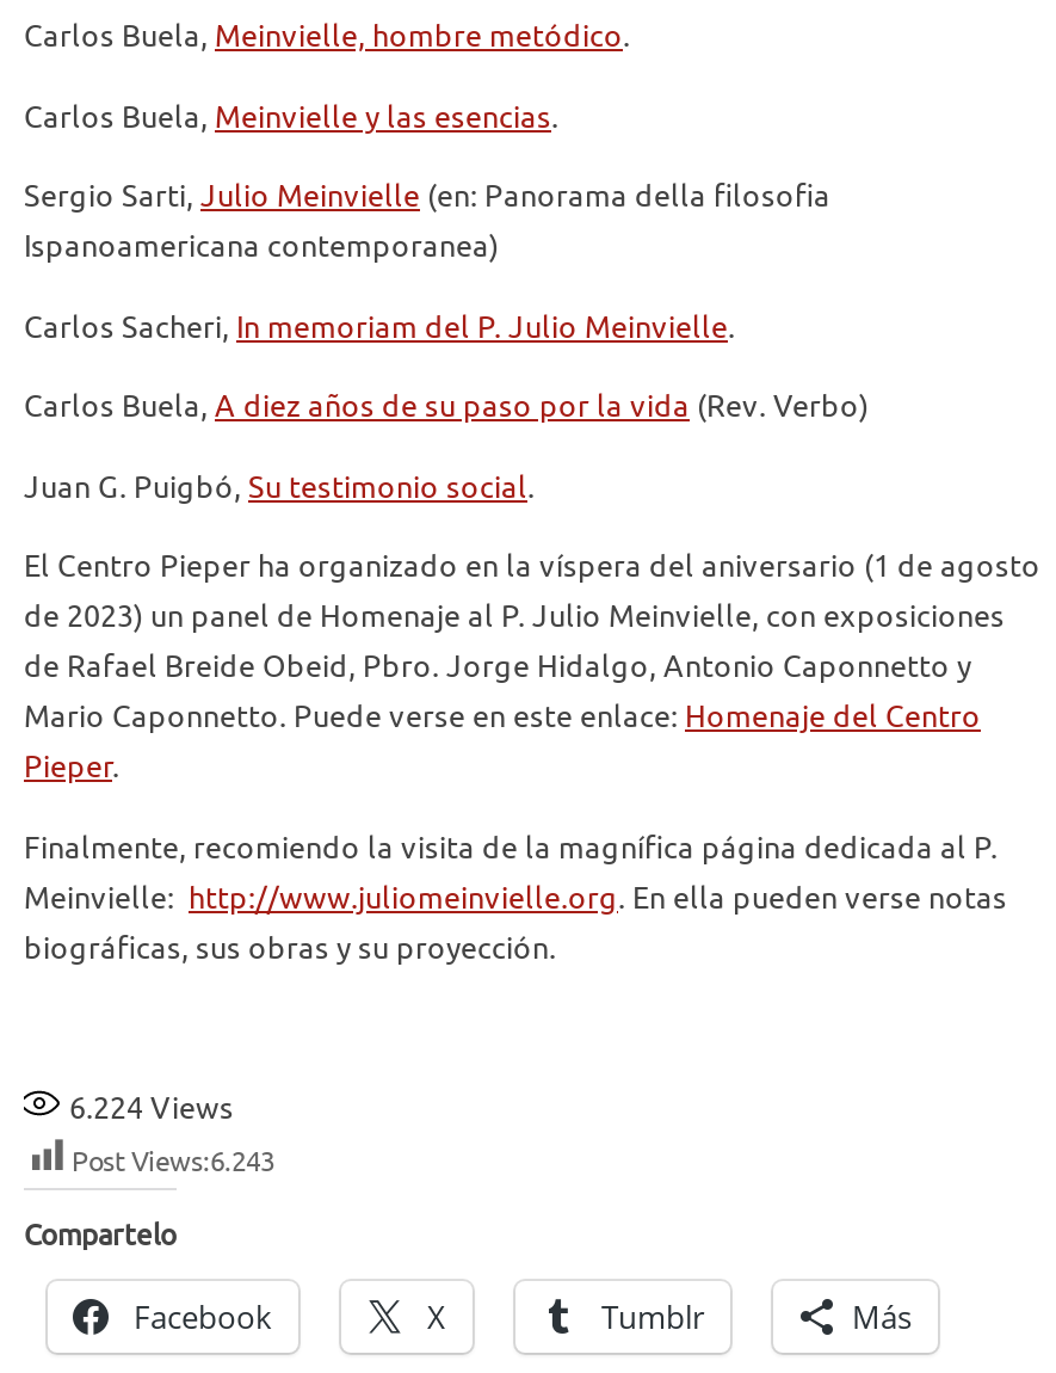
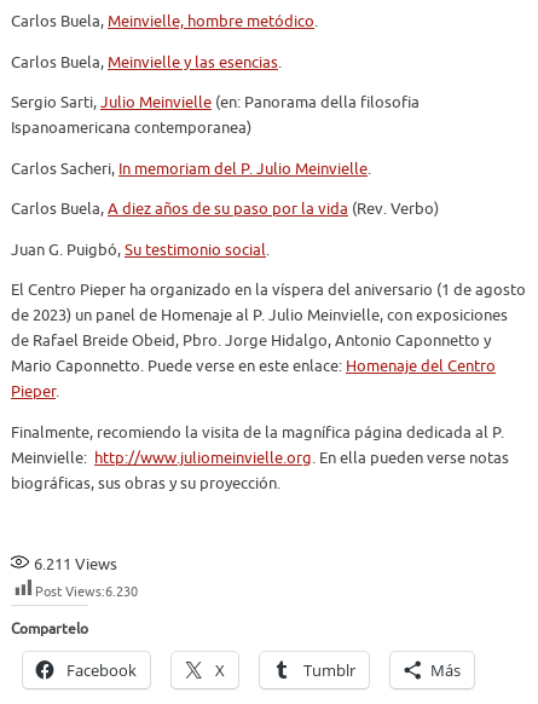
- 6.224 Views
+ 6.211 Views

- Post Views:6.243
+ Post Views:6.230
